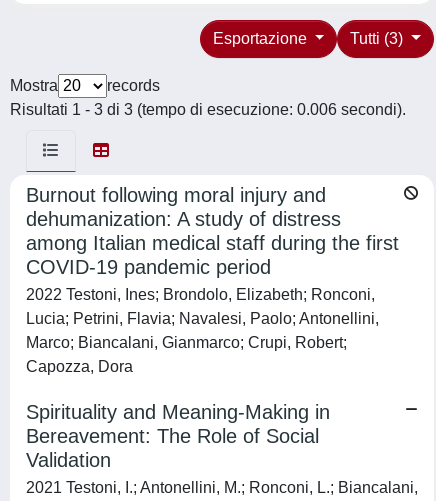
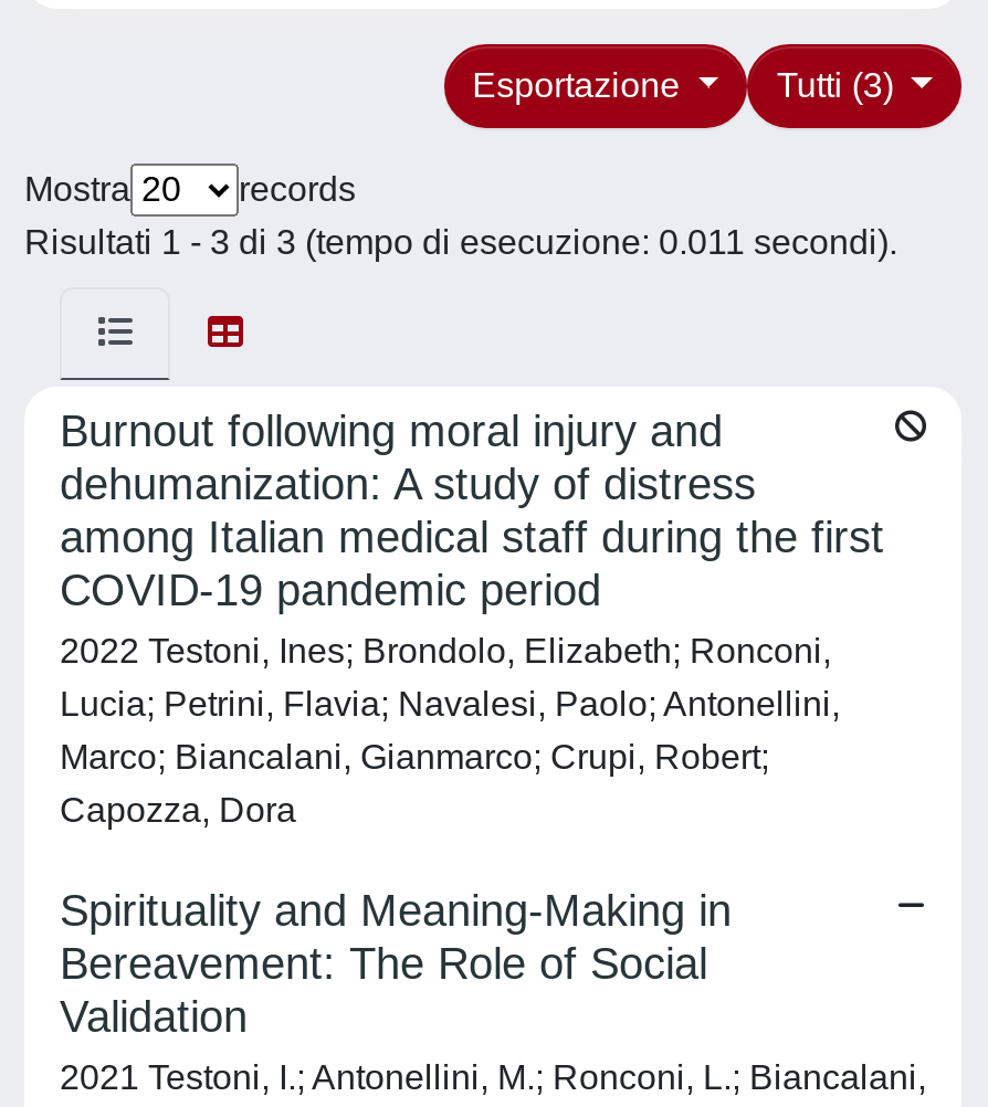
- Risultati 1 - 3 di 3 (tempo di esecuzione: 0.006 secondi).
+ Risultati 1 - 3 di 3 (tempo di esecuzione: 0.011 secondi).
